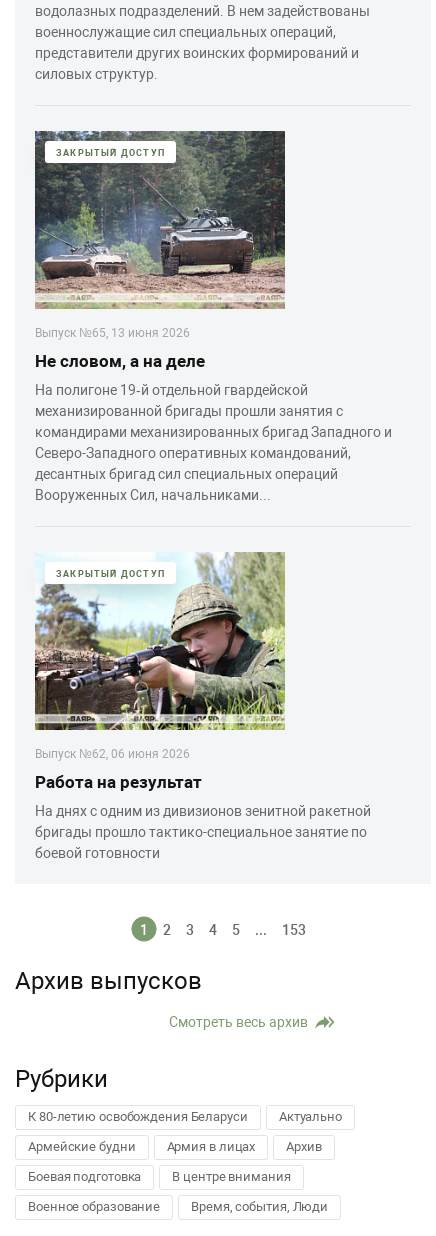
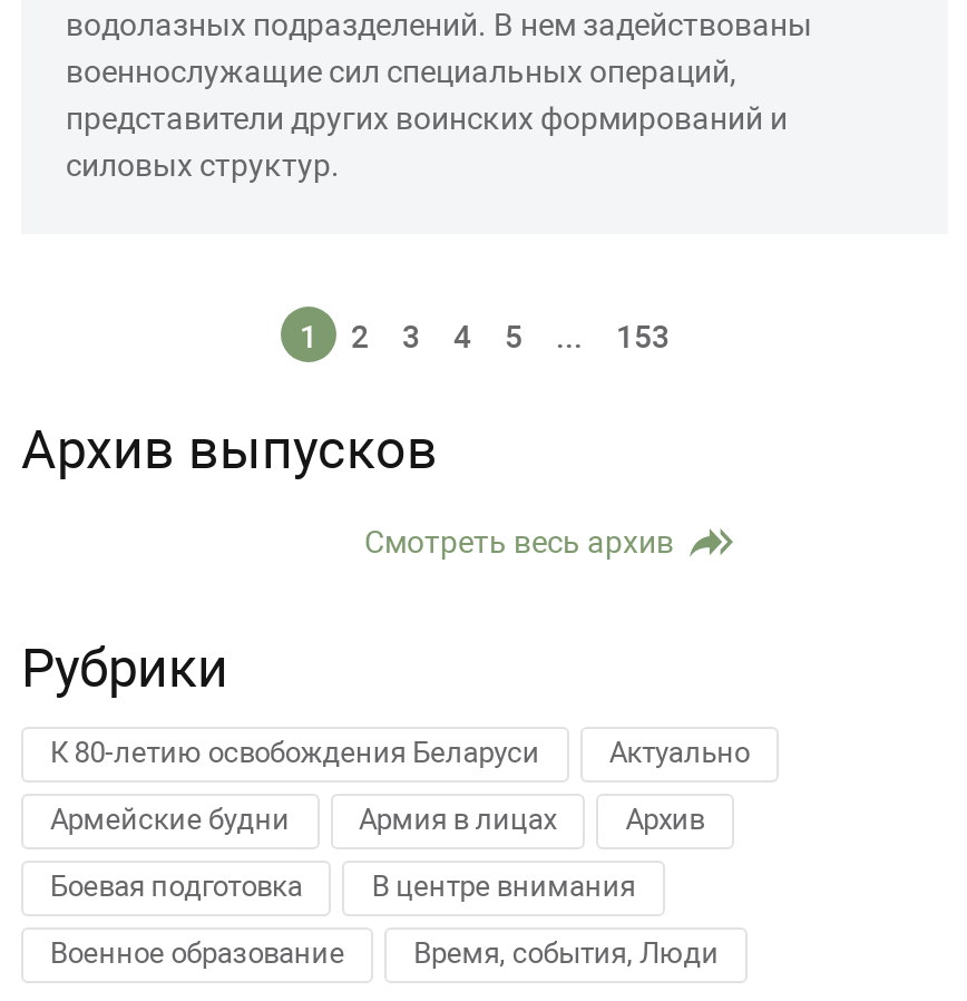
- [image]
- ЗАКРЫТЫЙ ДОСТУП

- Выпуск №65, 13 июня 2026
- Не словом, а на деле
- На полигоне 19‑й отдельной гвардейской
- механизированной бригады прошли занятия с
- командирами механизированных бригад Западного и
- Северо-Западного оперативных командований,
- десантных бригад сил специальных операций
- Вооруженных Сил, начальниками...

- [image]
- ЗАКРЫТЫЙ ДОСТУП

- Выпуск №62, 06 июня 2026
- Работа на результат
- На днях с одним из дивизионов зенитной ракетной
- бригады прошло тактико-специальное занятие по
- боевой готовности
